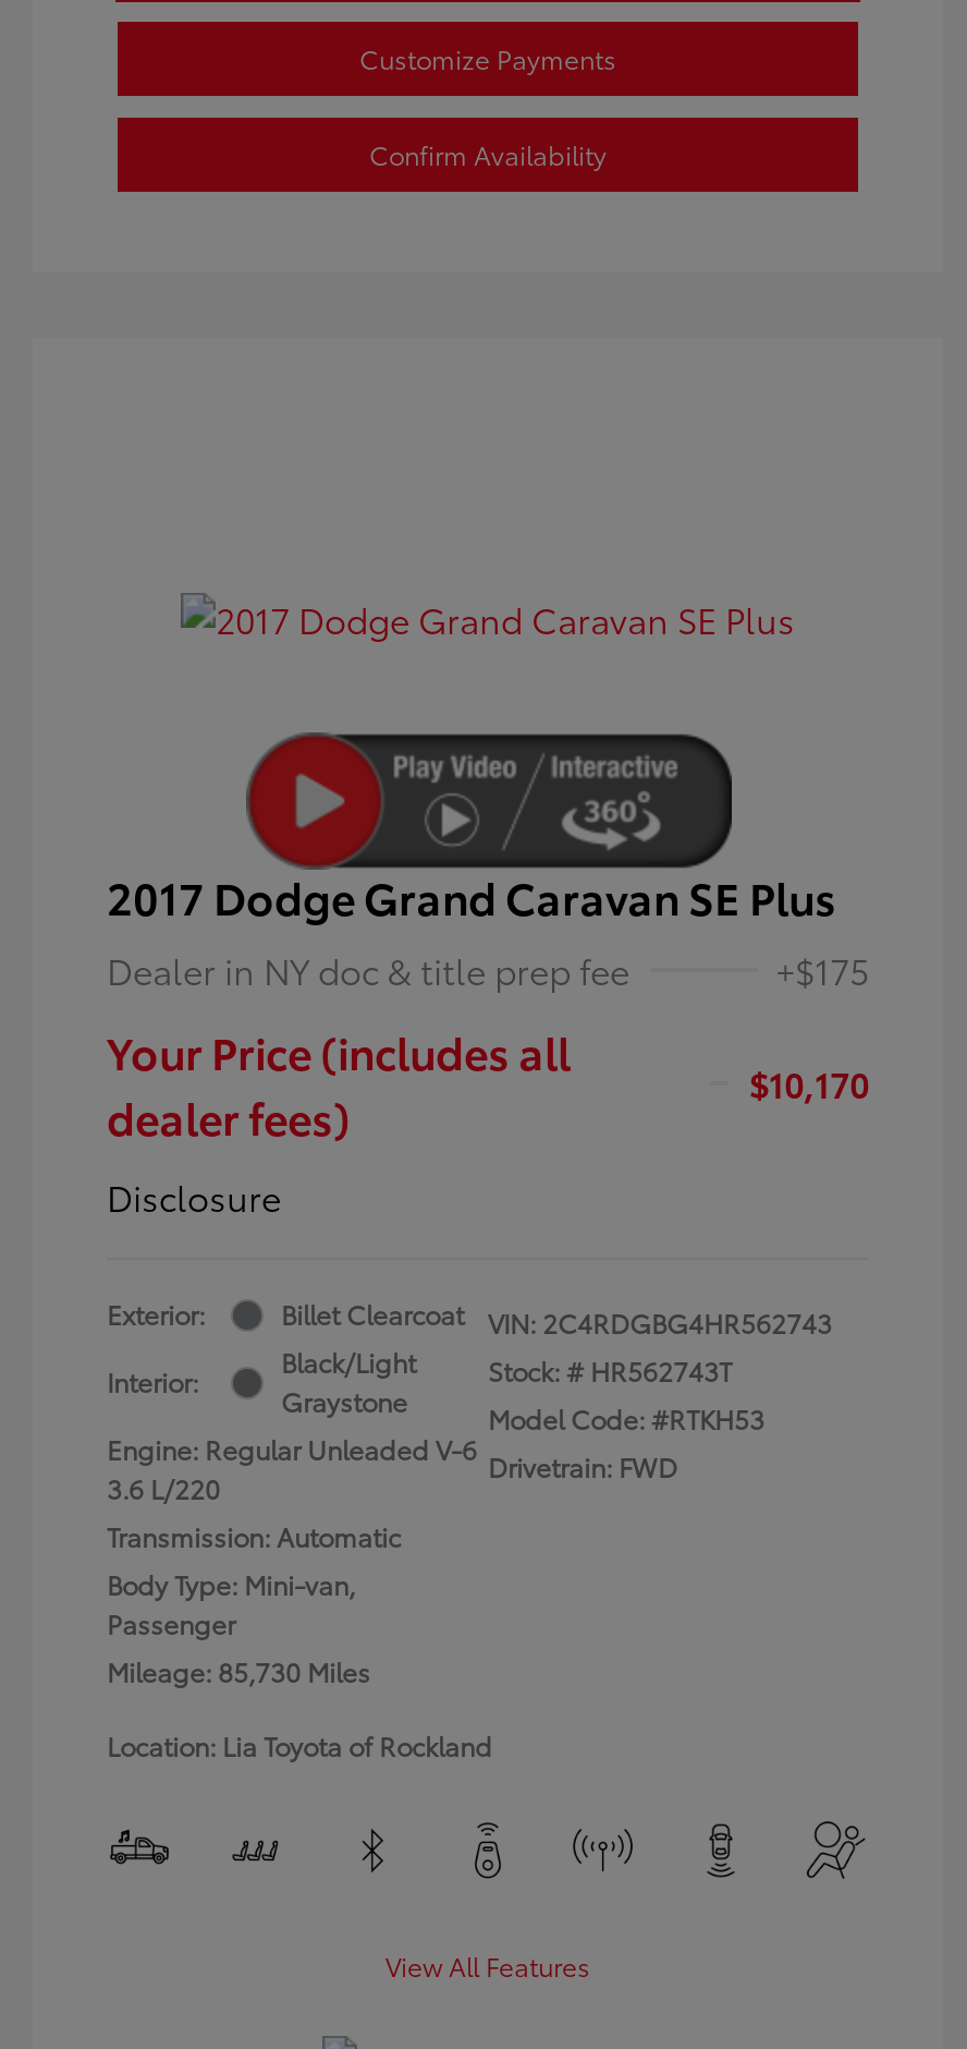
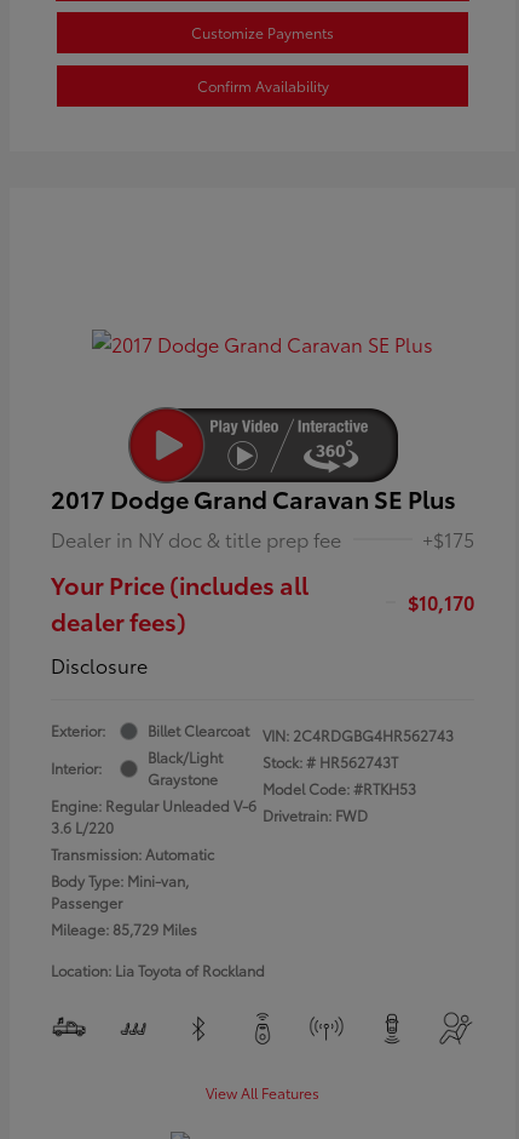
- Mileage: 85,730 Miles
+ Mileage: 85,729 Miles
